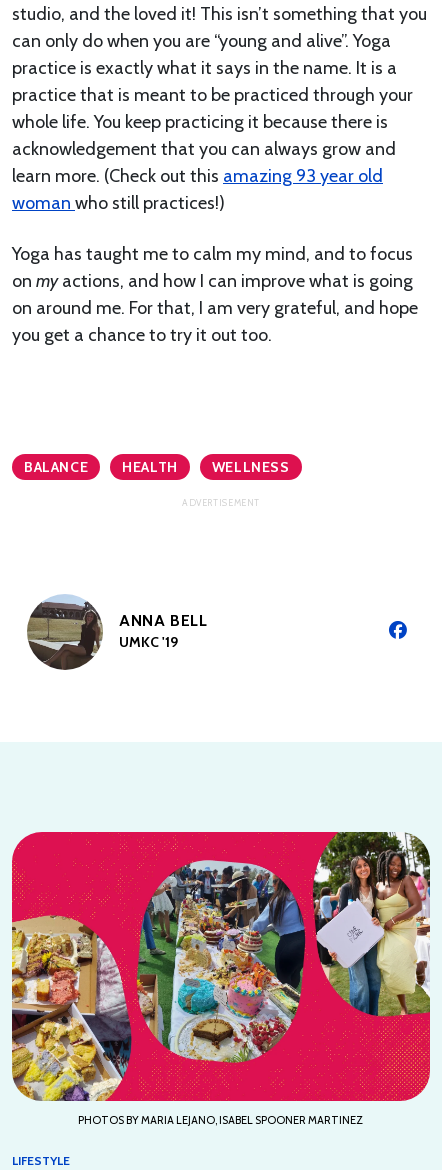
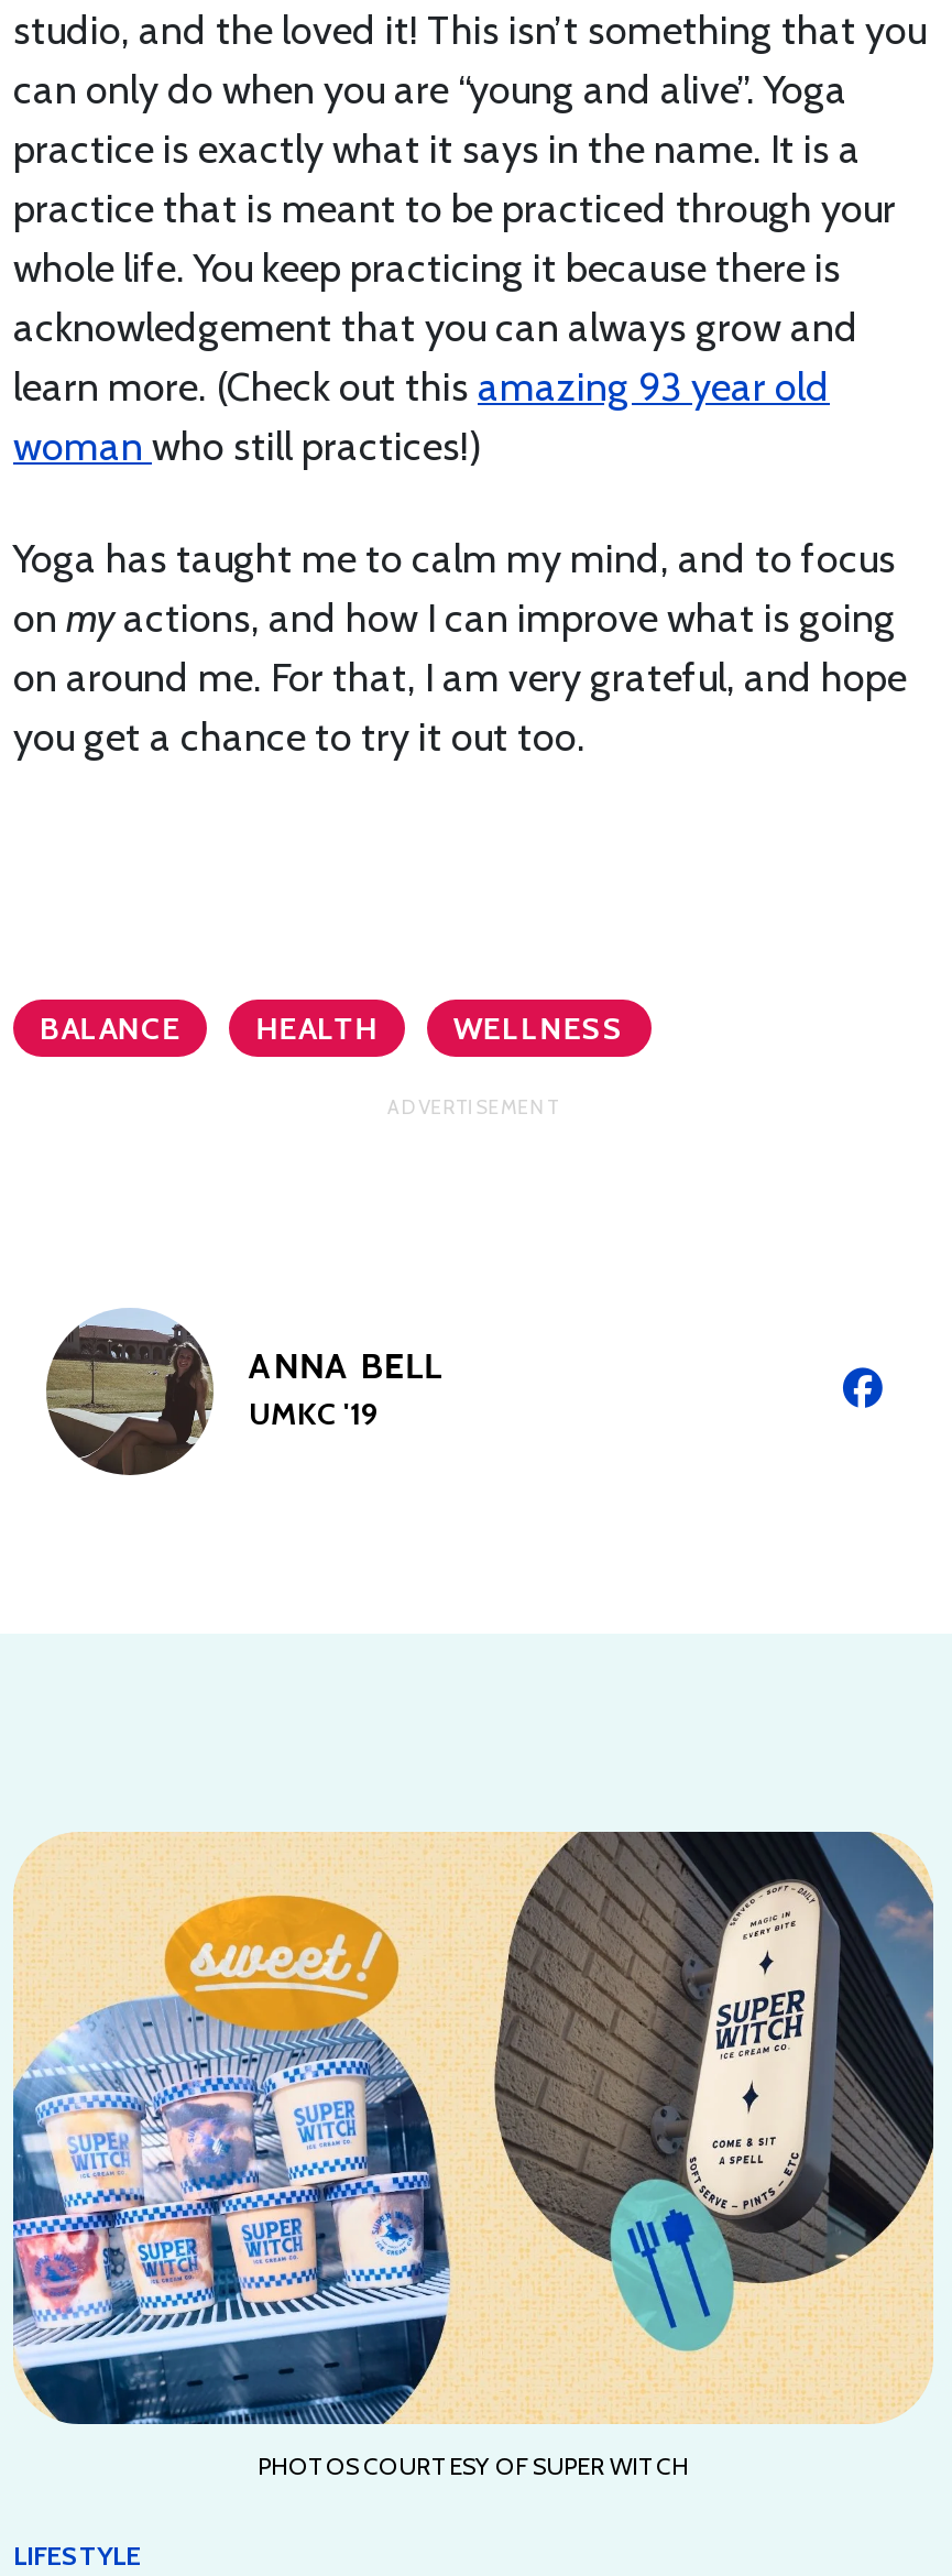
- [image]
- PHOTOS BY MARIA LEJANO, ISABEL SPOONER MARTINEZ
+ [image]
+ PHOTOS COURTESY OF SUPER WITCH
